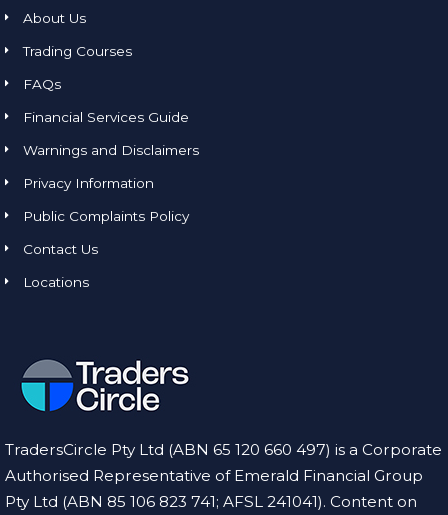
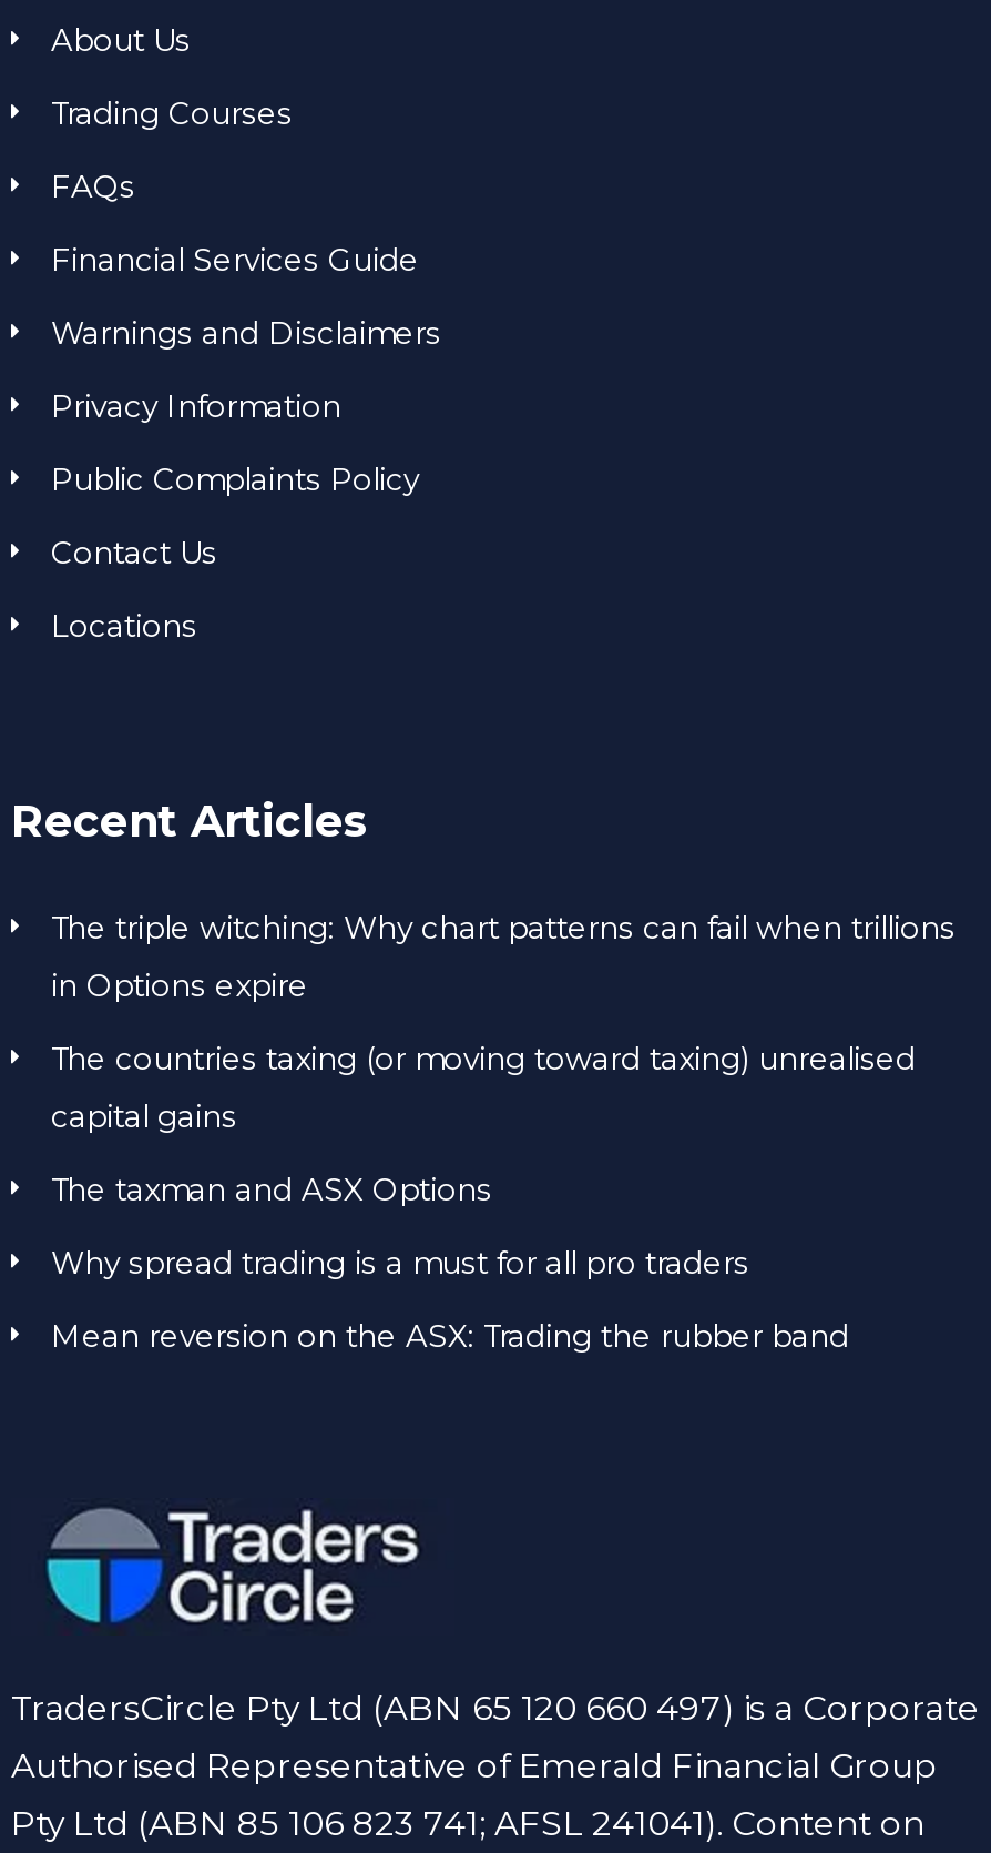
+ Recent Articles
+ The triple witching: Why chart patterns can fail when trillions
+ in Options expire
+ The countries taxing (or moving toward taxing) unrealised
+ capital gains
+ The taxman and ASX Options
+ Why spread trading is a must for all pro traders
+ Mean reversion on the ASX: Trading the rubber band
